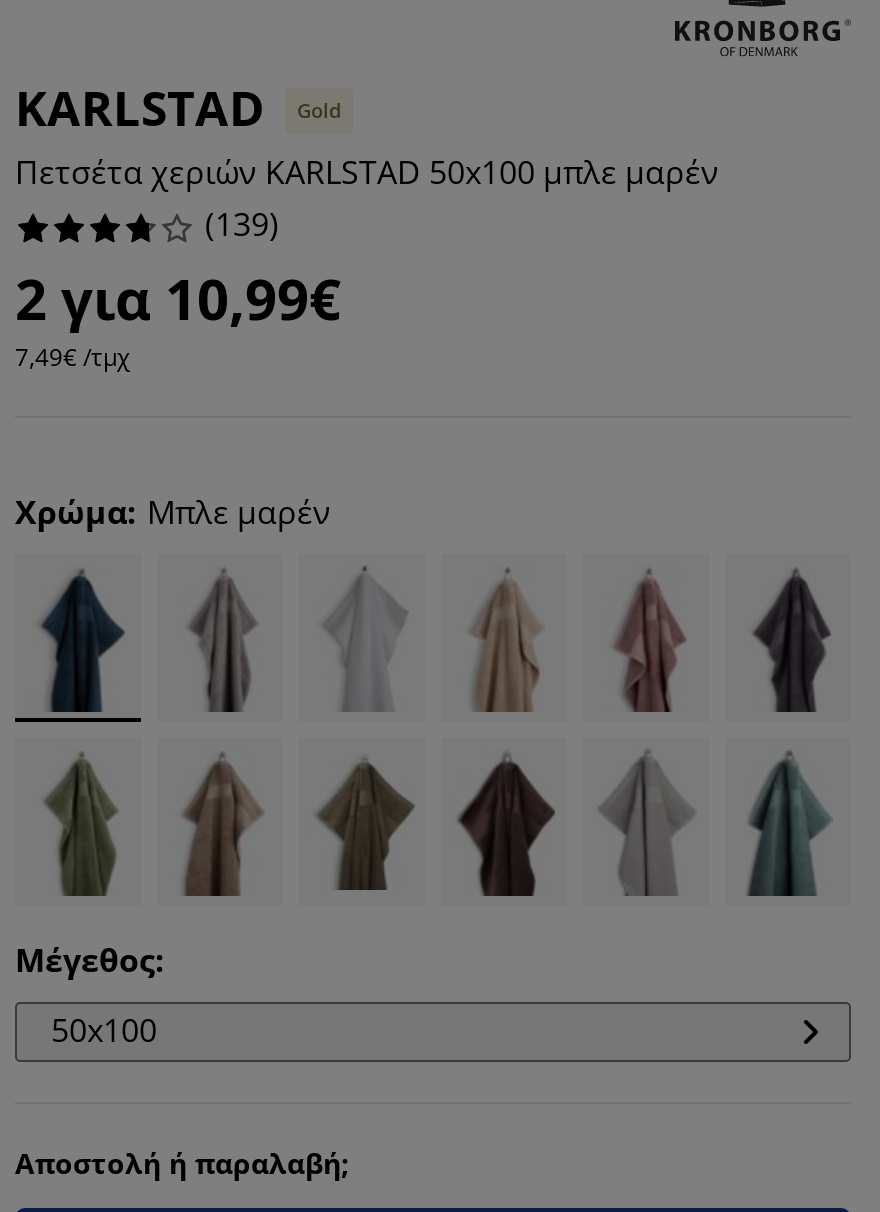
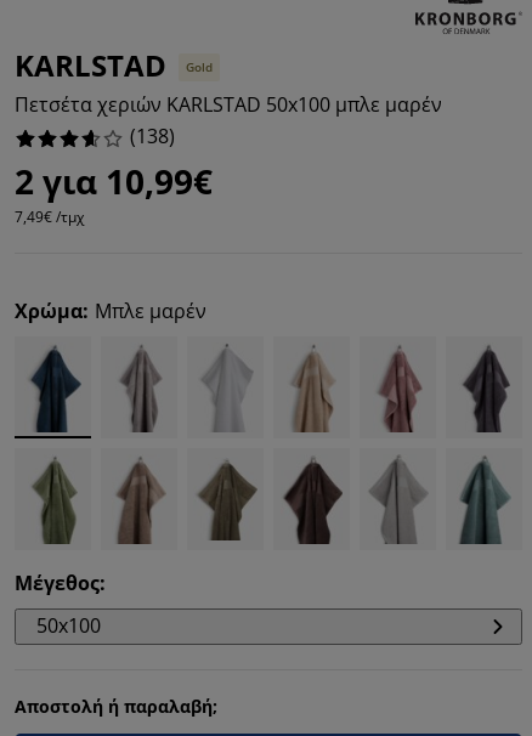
- (139)
+ (138)
